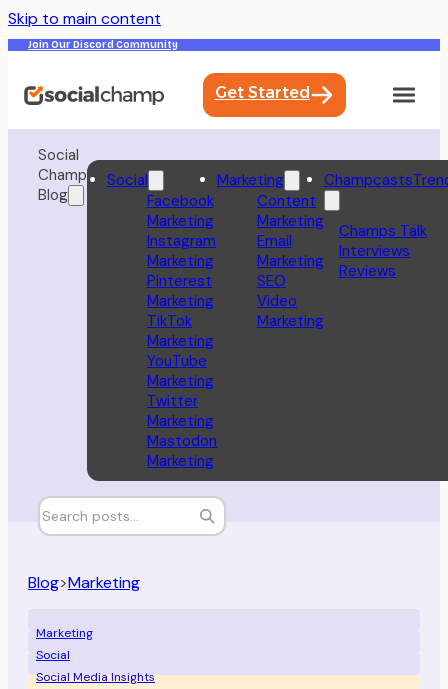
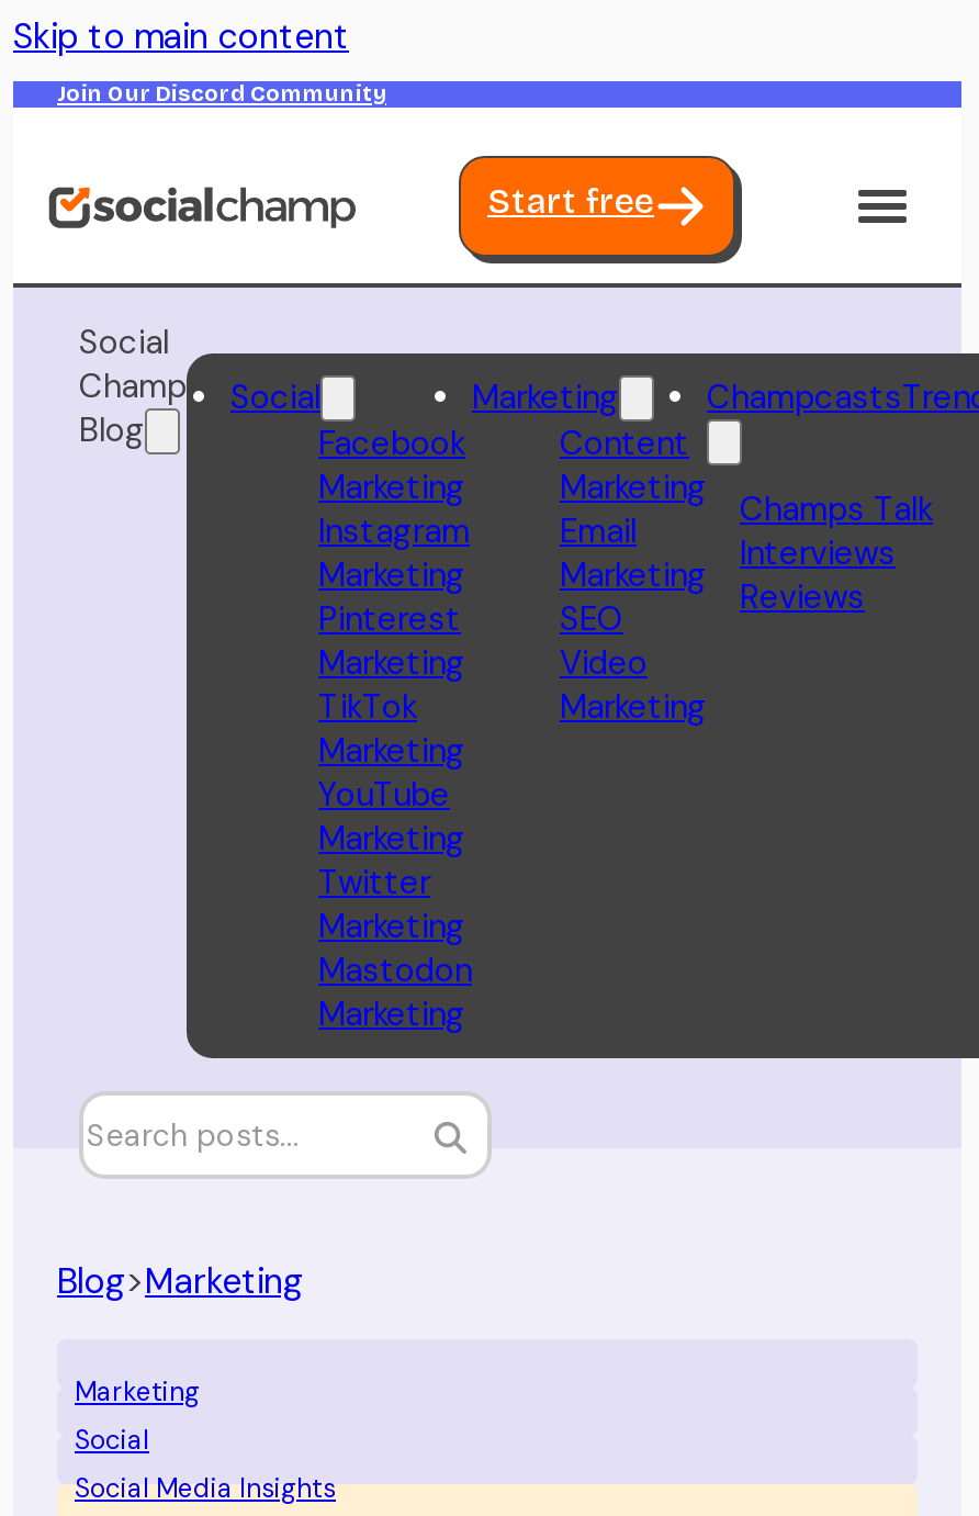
- Get Started
+ Start free
